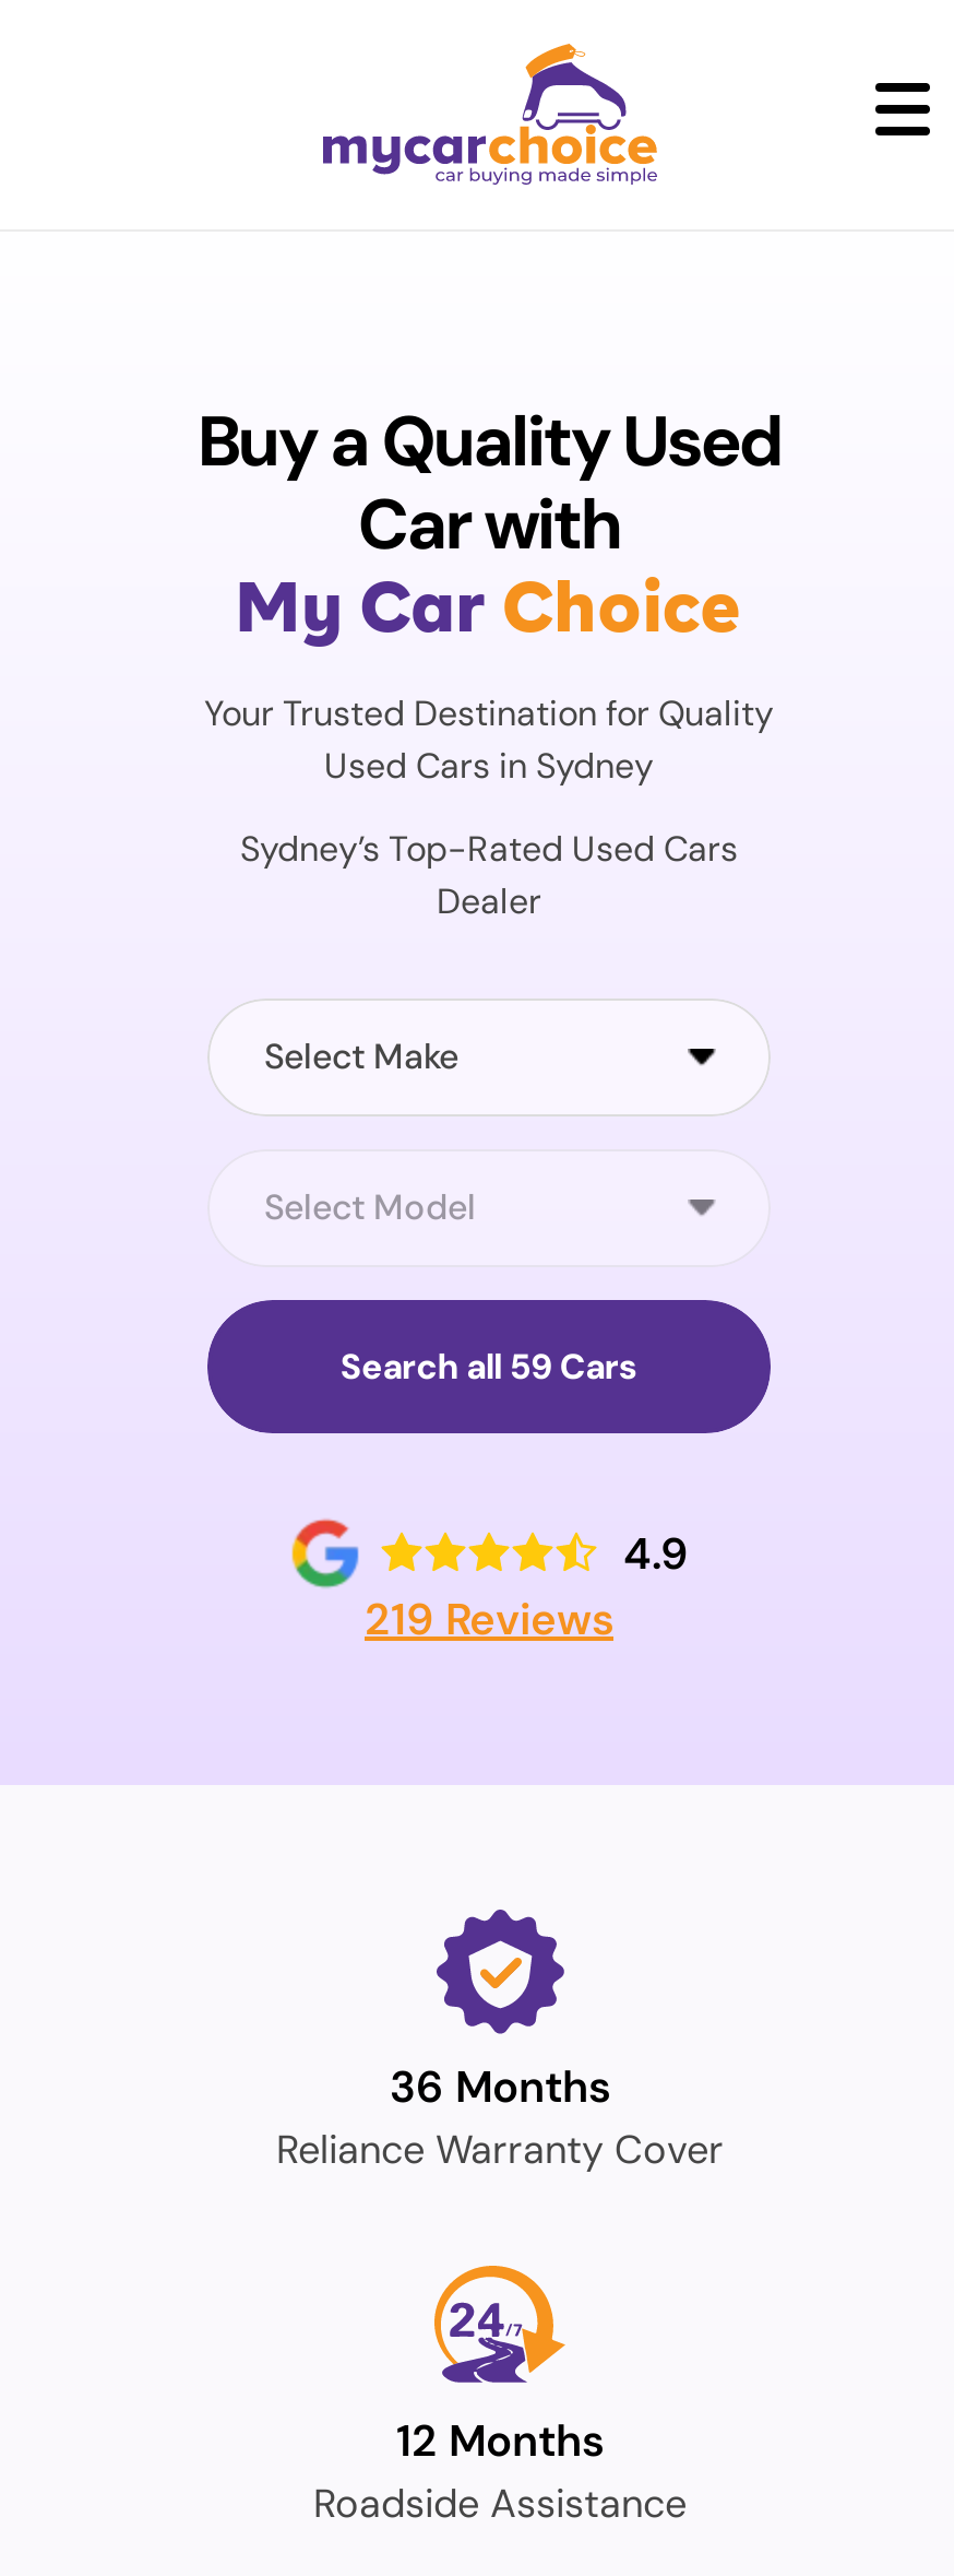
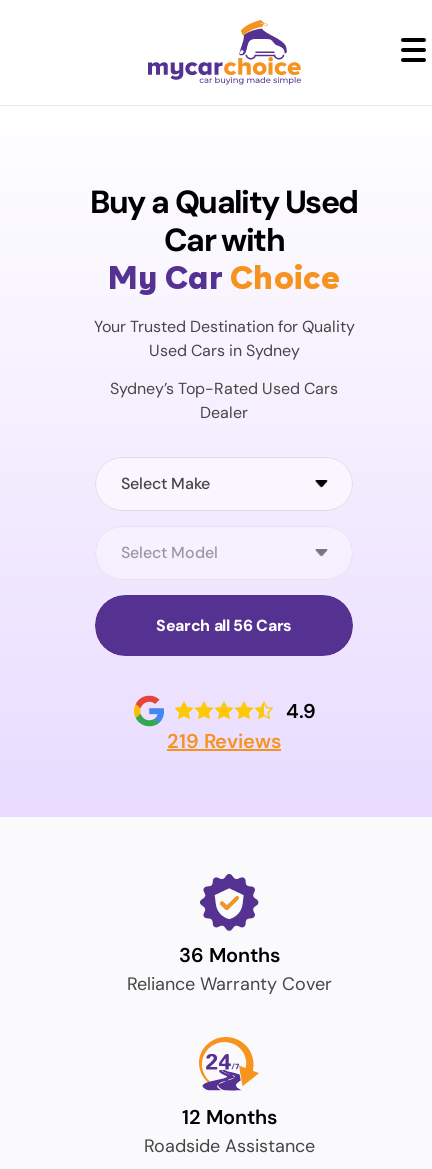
- Search all 59 Cars
+ Search all 56 Cars
